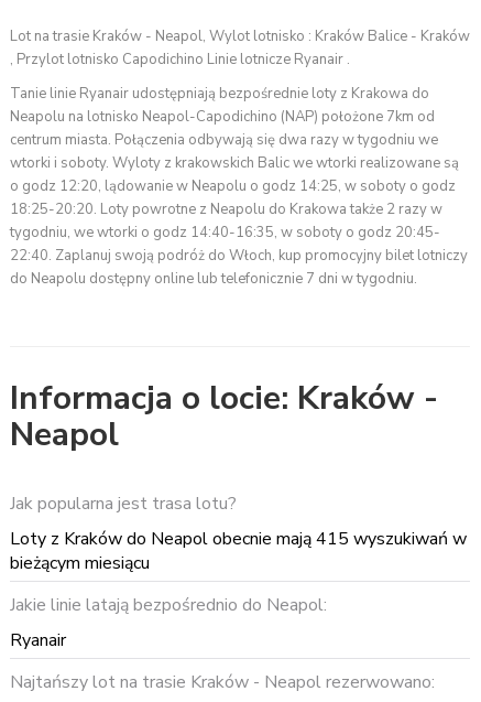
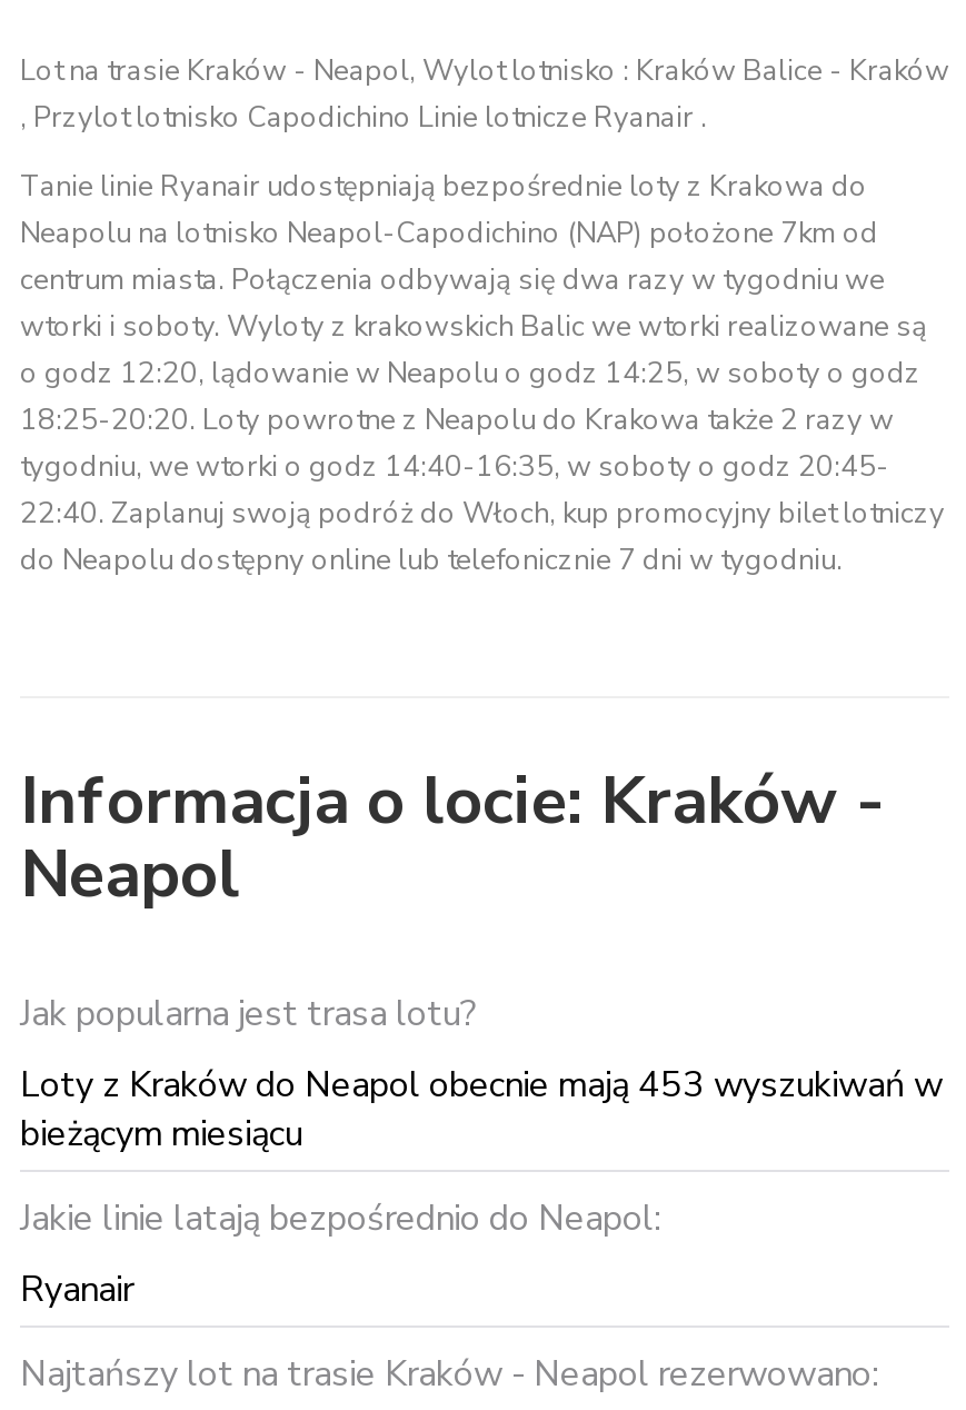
- Loty z Kraków do Neapol obecnie mają 415 wyszukiwań w
+ Loty z Kraków do Neapol obecnie mają 453 wyszukiwań w
